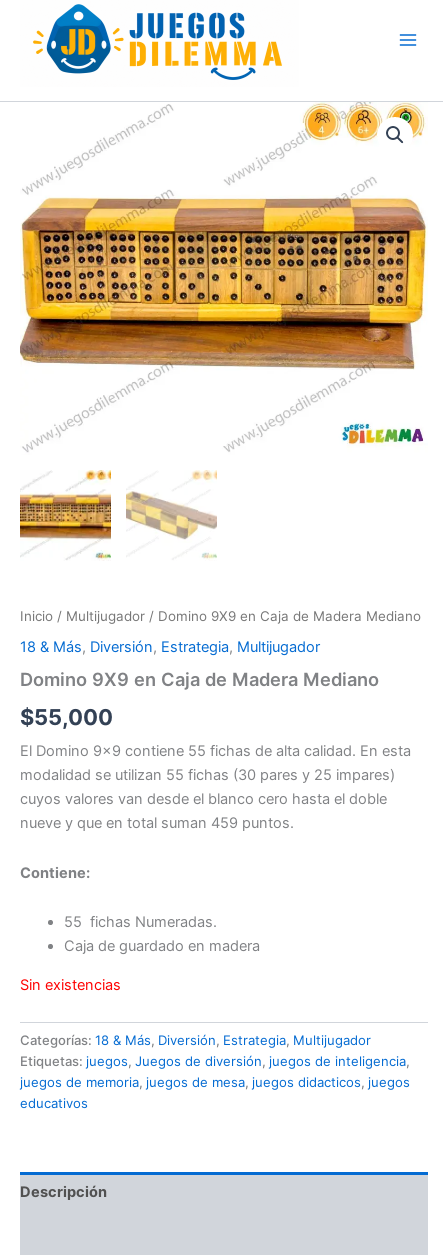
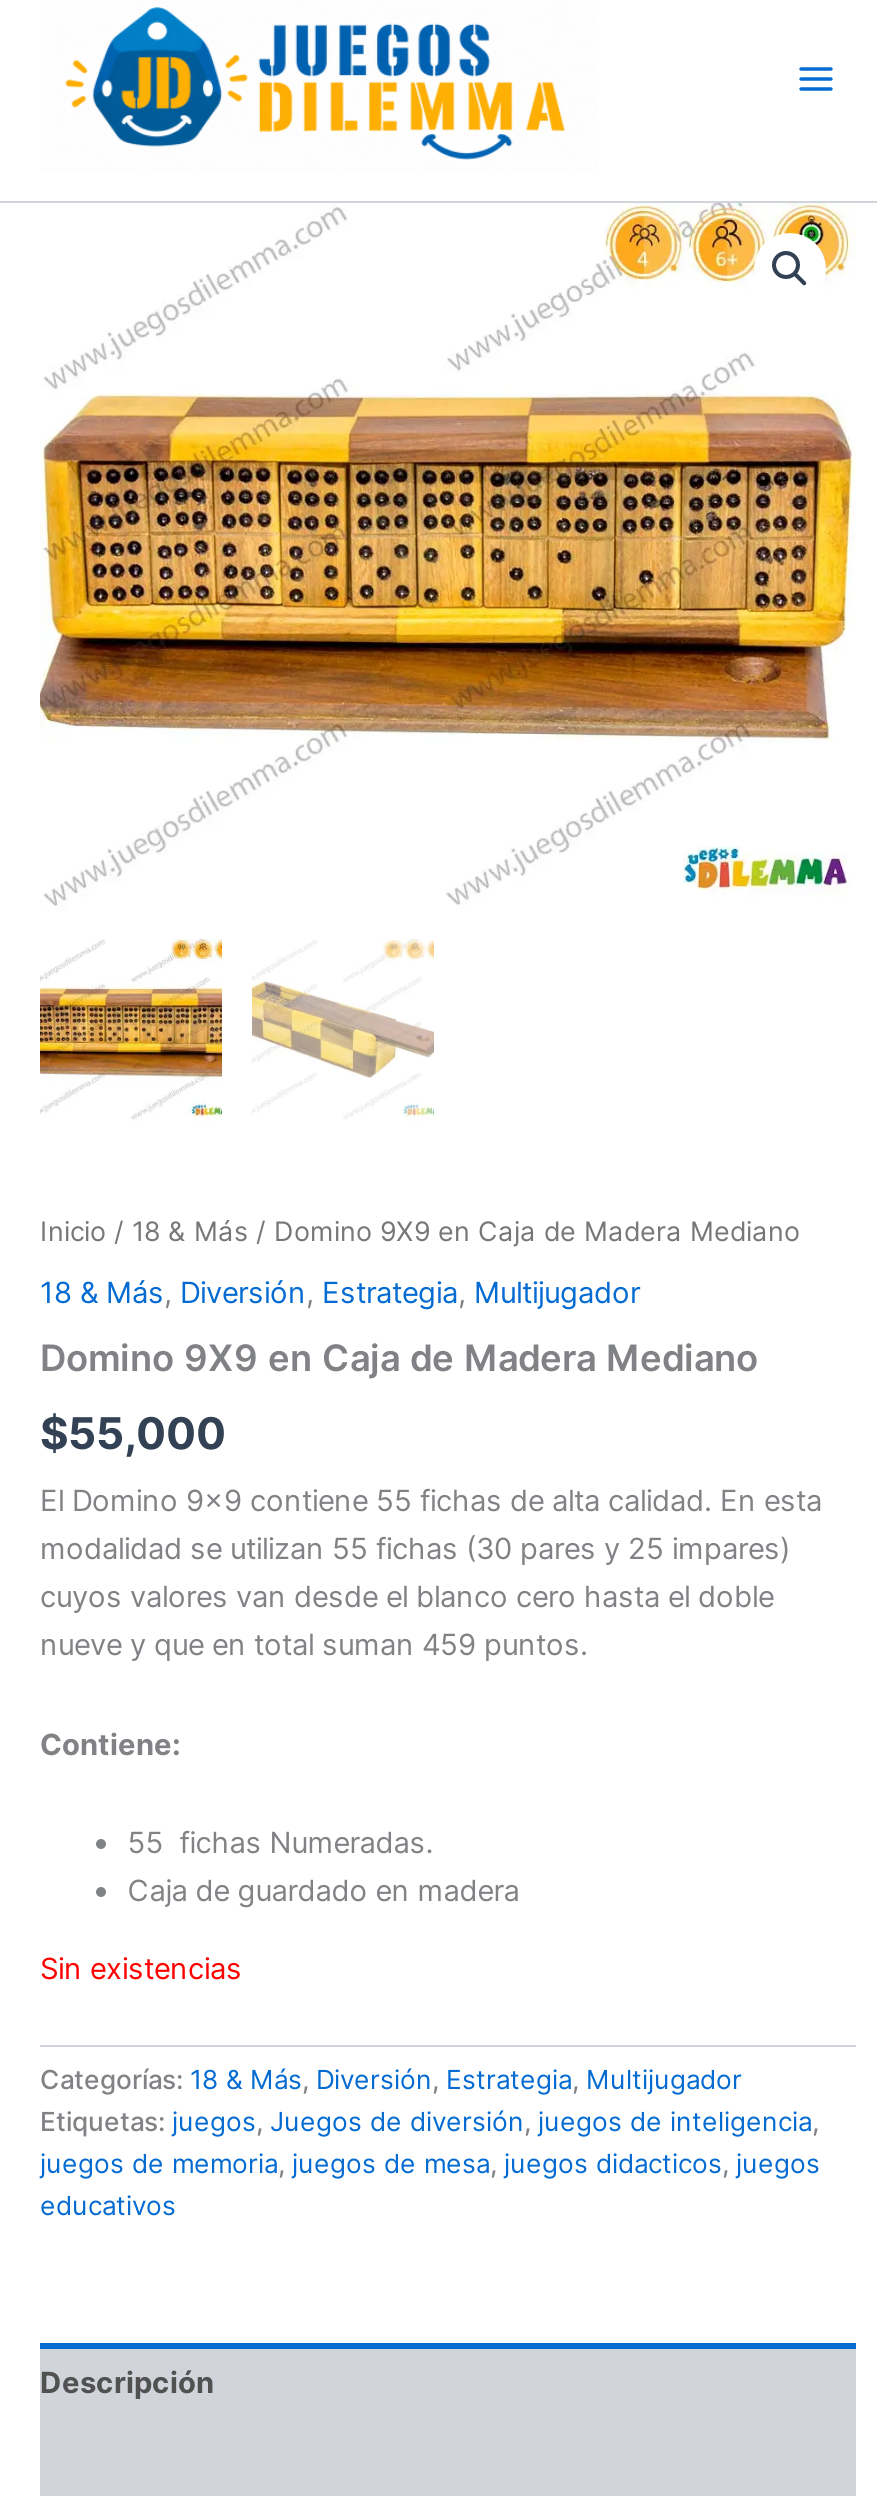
- Inicio / Multijugador / Domino 9X9 en Caja de Madera Mediano
+ Inicio / 18 & Más / Domino 9X9 en Caja de Madera Mediano
